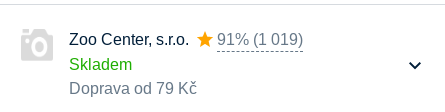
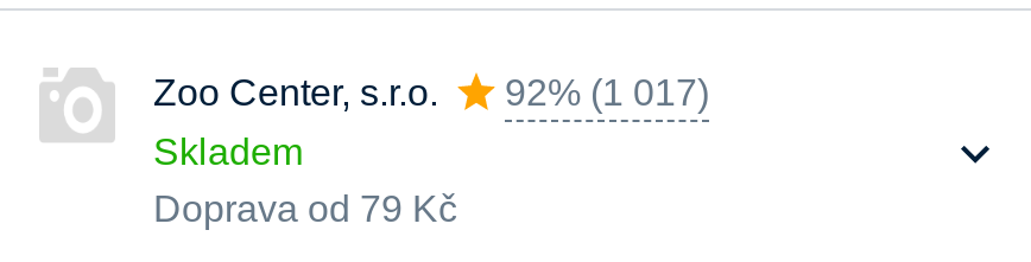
- Zoo Center, s.r.o. 91% (1 019)
+ Zoo Center, s.r.o. 92% (1 017)
